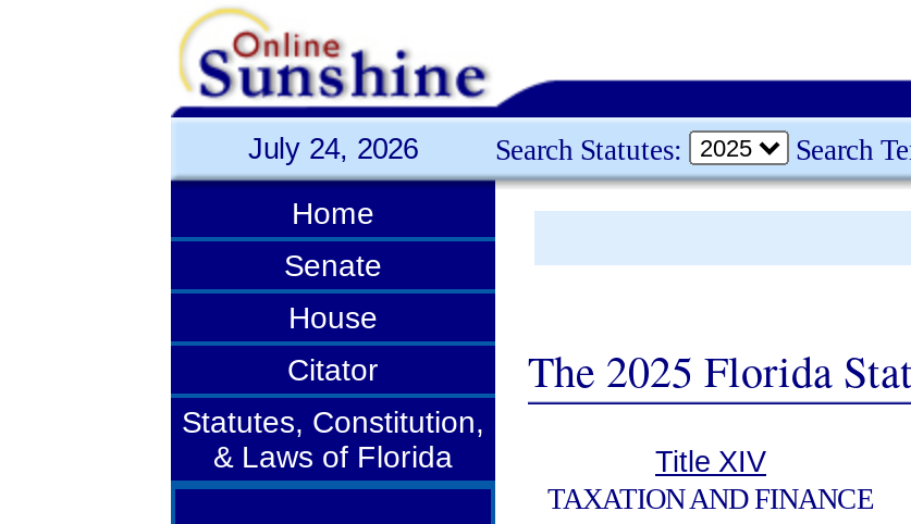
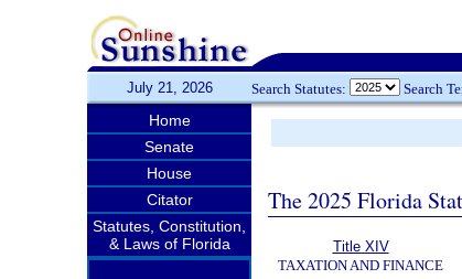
- July 24, 2026
+ July 21, 2026
